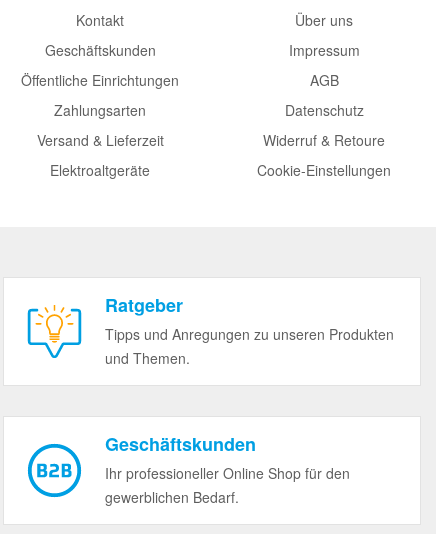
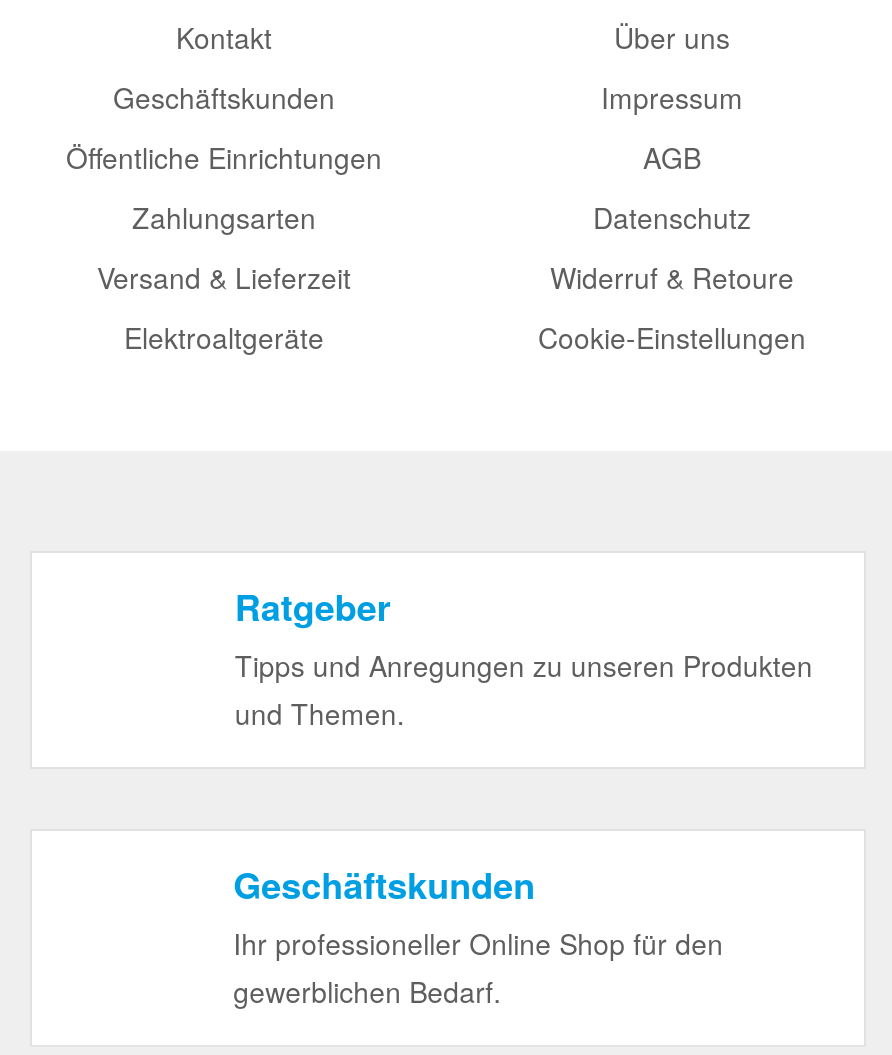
- [image]

- [image]
